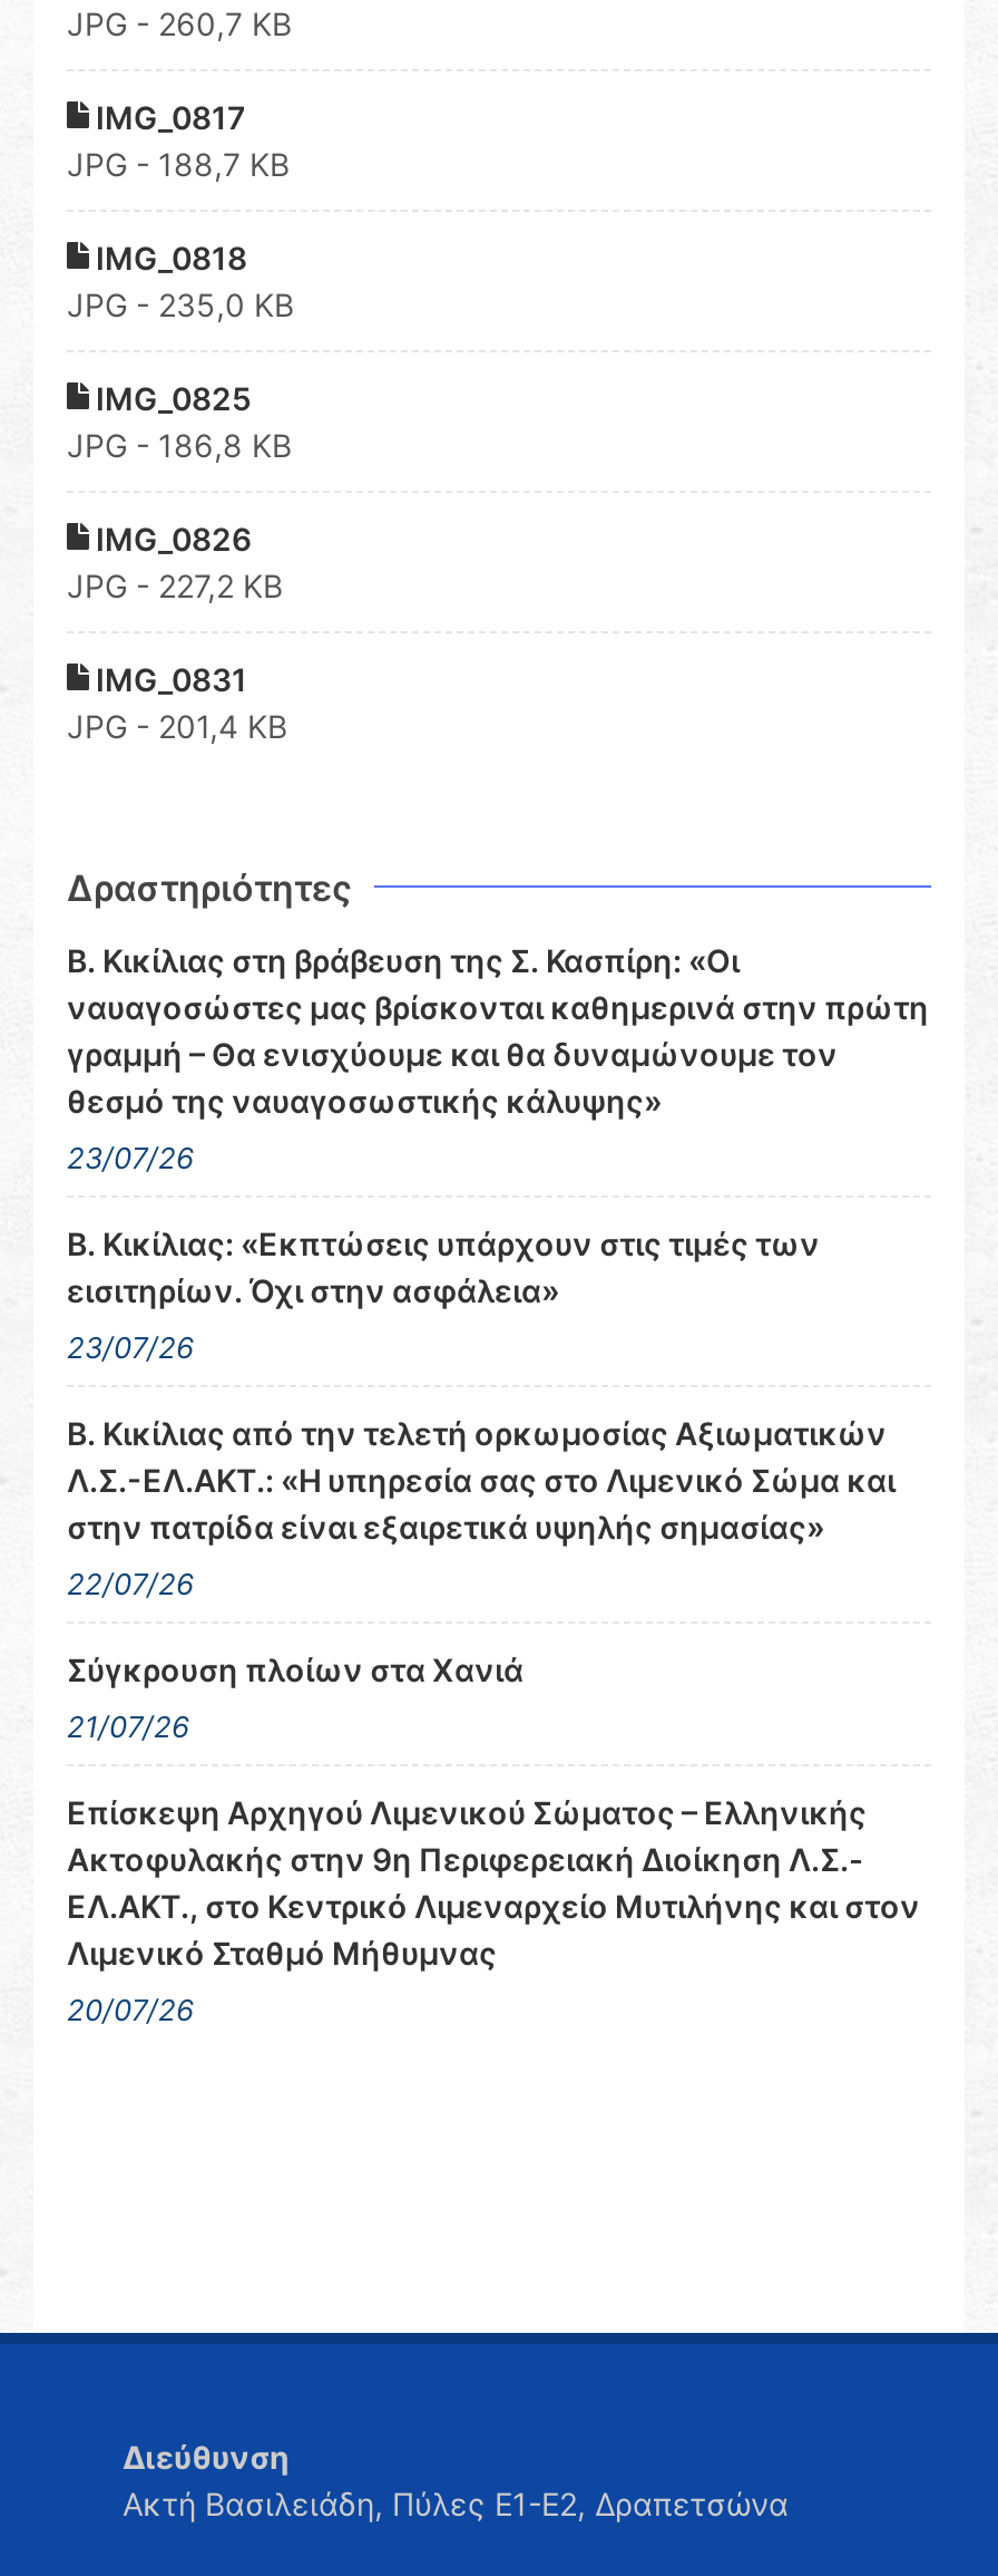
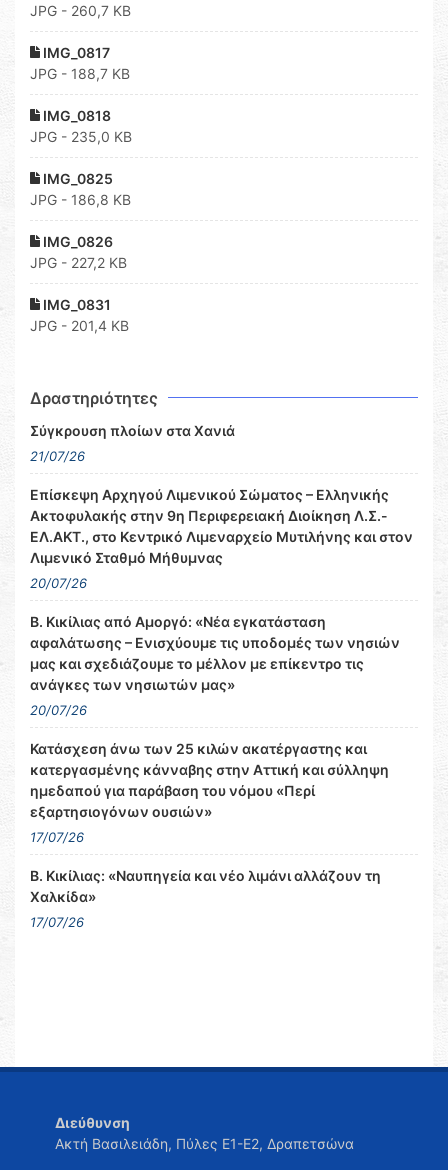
- Β. Κικίλιας στη βράβευση της Σ. Κασπίρη: «Οι
- ναυαγοσώστες μας βρίσκονται καθημερινά στην πρώτη
- γραμμή – Θα ενισχύουμε και θα δυναμώνουμε τον
- θεσμό της ναυαγοσωστικής κάλυψης»
- 23/07/26
- Β. Κικίλιας: «Εκπτώσεις υπάρχουν στις τιμές των
- εισιτηρίων. Όχι στην ασφάλεια»
- 23/07/26
- Β. Κικίλιας από την τελετή ορκωμοσίας Αξιωματικών
- Λ.Σ.-ΕΛ.ΑΚΤ.: «Η υπηρεσία σας στο Λιμενικό Σώμα και
- στην πατρίδα είναι εξαιρετικά υψηλής σημασίας»
- 22/07/26

moved up: Σύγκρουση πλοίων στα Χανιά | 21/07/26 | Επίσκεψη Αρχηγού Λιμενικού Σώματος – Ελληνικής | Ακτοφυλακής στην 9η Περιφερειακή Διοίκηση Λ.Σ.- | ΕΛ.ΑΚΤ., στο Κεντρικό Λιμεναρχείο Μυτιλήνης και στον | Λιμενικό Σταθμό Μήθυμνας | 20/07/26

+ Β. Κικίλιας από Αμοργό: «Νέα εγκατάσταση
+ αφαλάτωσης – Ενισχύουμε τις υποδομές των νησιών
+ μας και σχεδιάζουμε το μέλλον με επίκεντρο τις
+ ανάγκες των νησιωτών μας»
+ 20/07/26
+ Κατάσχεση άνω των 25 κιλών ακατέργαστης και
+ κατεργασμένης κάνναβης στην Αττική και σύλληψη
+ ημεδαπού για παράβαση του νόμου «Περί
+ εξαρτησιογόνων ουσιών»
+ 17/07/26
+ Β. Κικίλιας: «Ναυπηγεία και νέο λιμάνι αλλάζουν τη
+ Χαλκίδα»
+ 17/07/26
